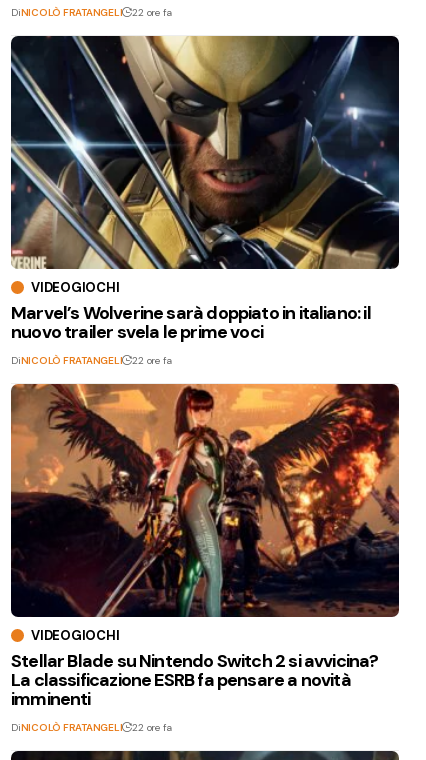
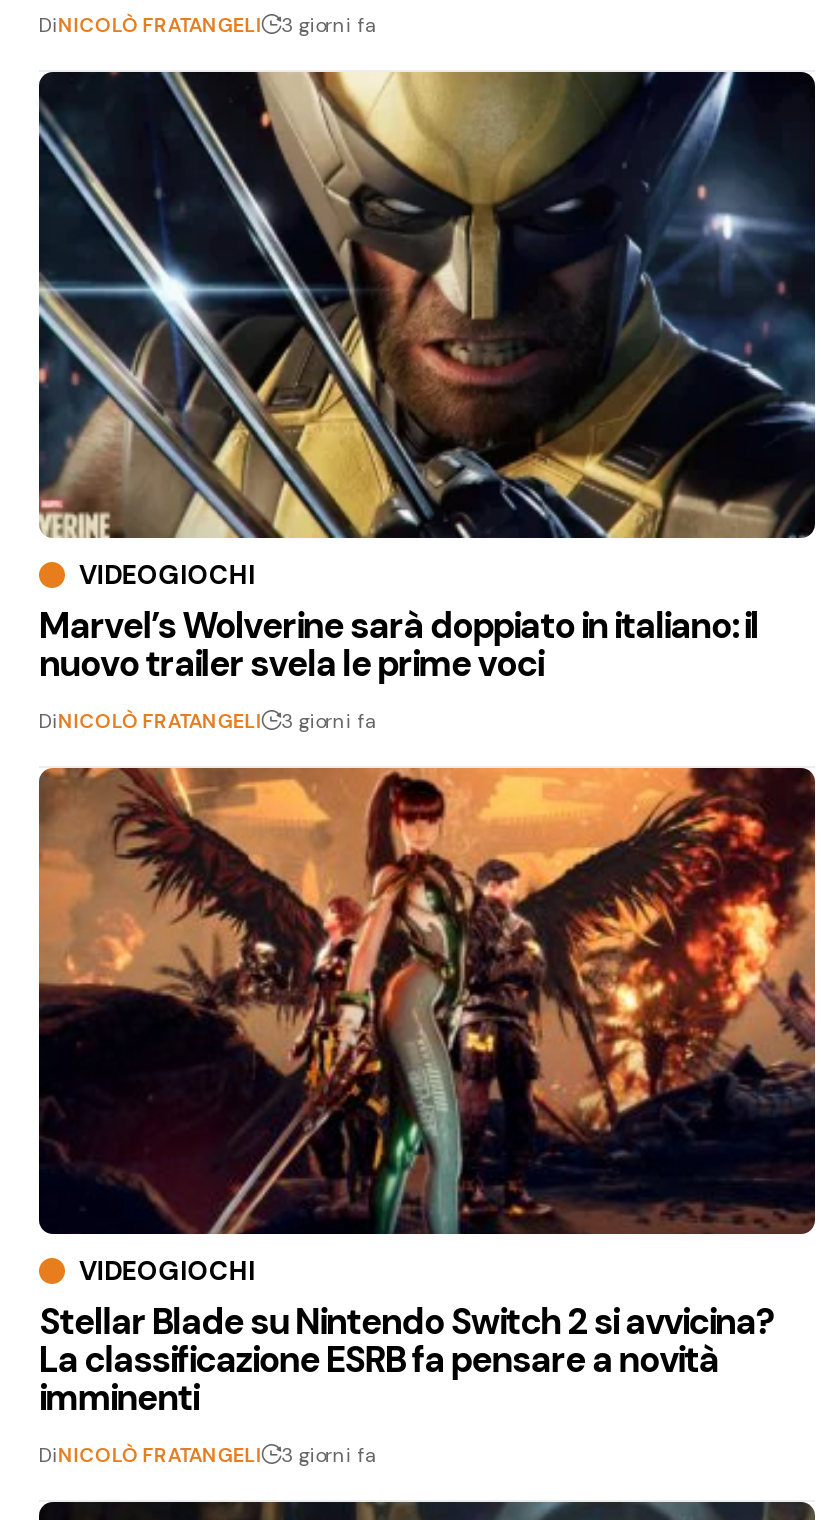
- DiNICOLÒ FRATANGELI 22 ore fa
+ DiNICOLÒ FRATANGELI 3 giorni fa

- DiNICOLÒ FRATANGELI 22 ore fa
+ DiNICOLÒ FRATANGELI 3 giorni fa

- DiNICOLÒ FRATANGELI 22 ore fa
+ DiNICOLÒ FRATANGELI 3 giorni fa
